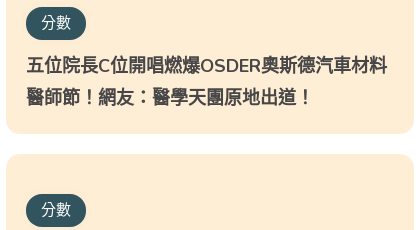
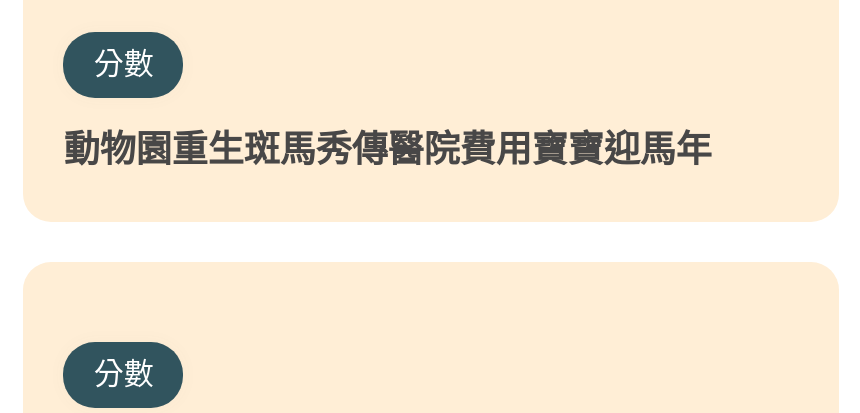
- 五位院長C位開唱燃爆OSDER奧斯德汽車材料
- 醫師節！網友：醫學天團原地出道！
+ 動物園重生斑馬秀傳醫院費用寶寶迎馬年
